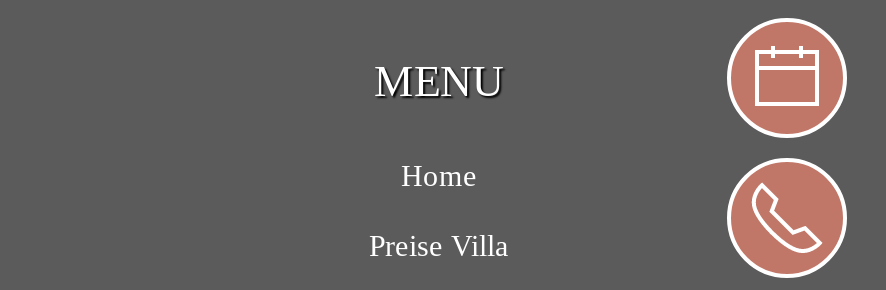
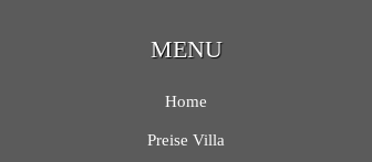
- [image]

- [image]
